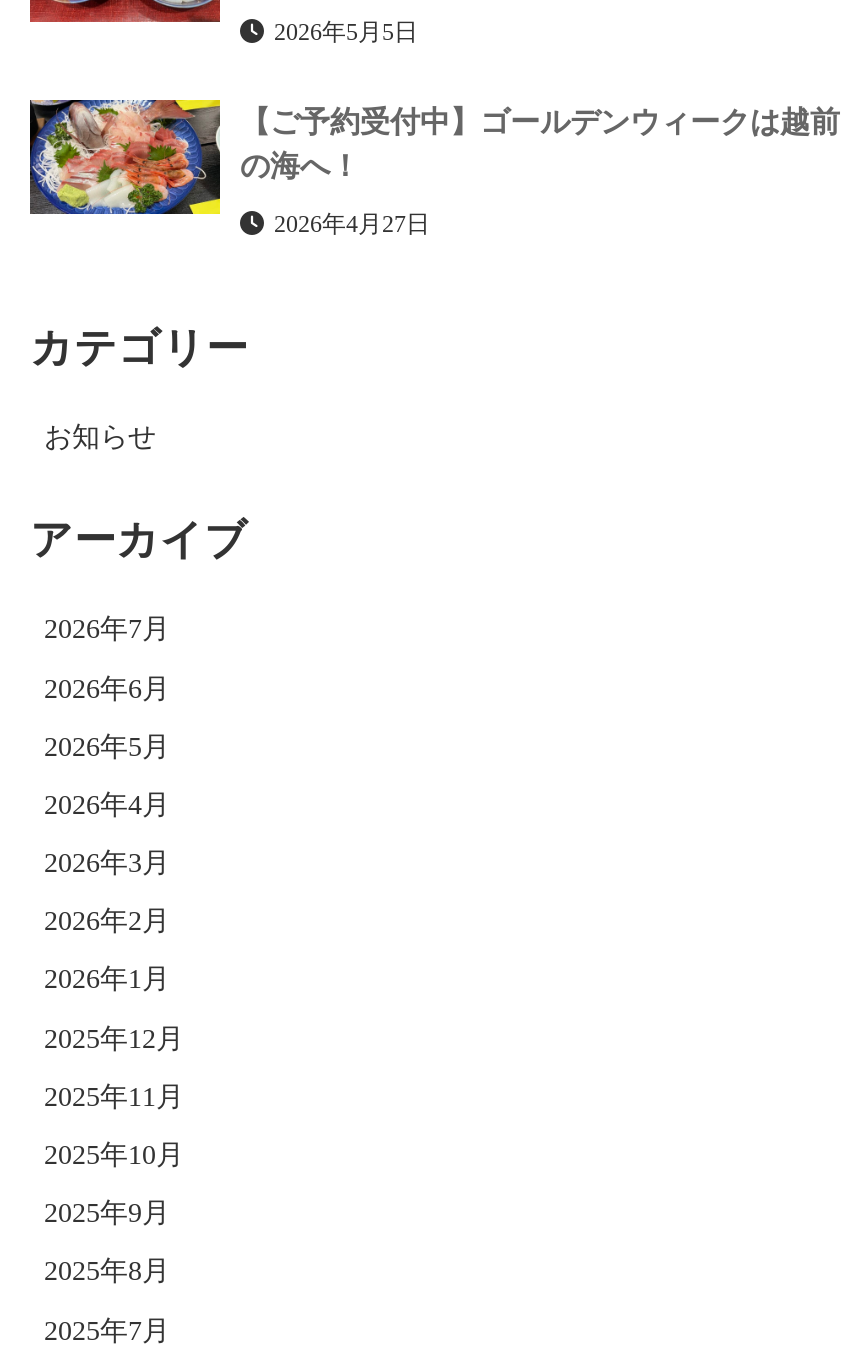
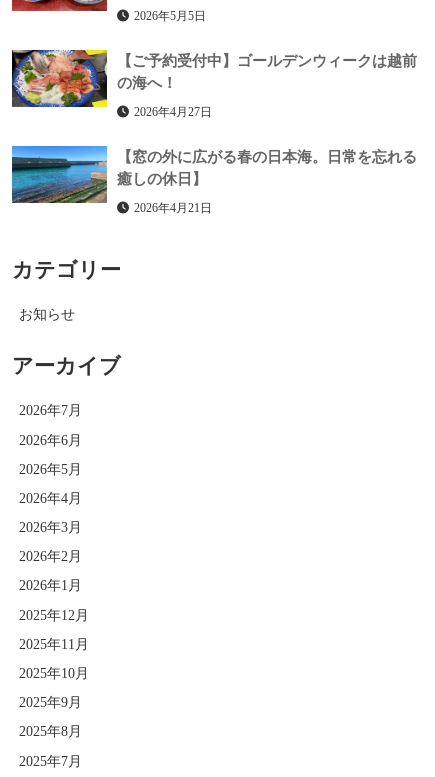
+ [image]
+ 【窓の外に広がる春の日本海。日常を忘れる
+ 癒しの休日】
+ 2026年4月21日
